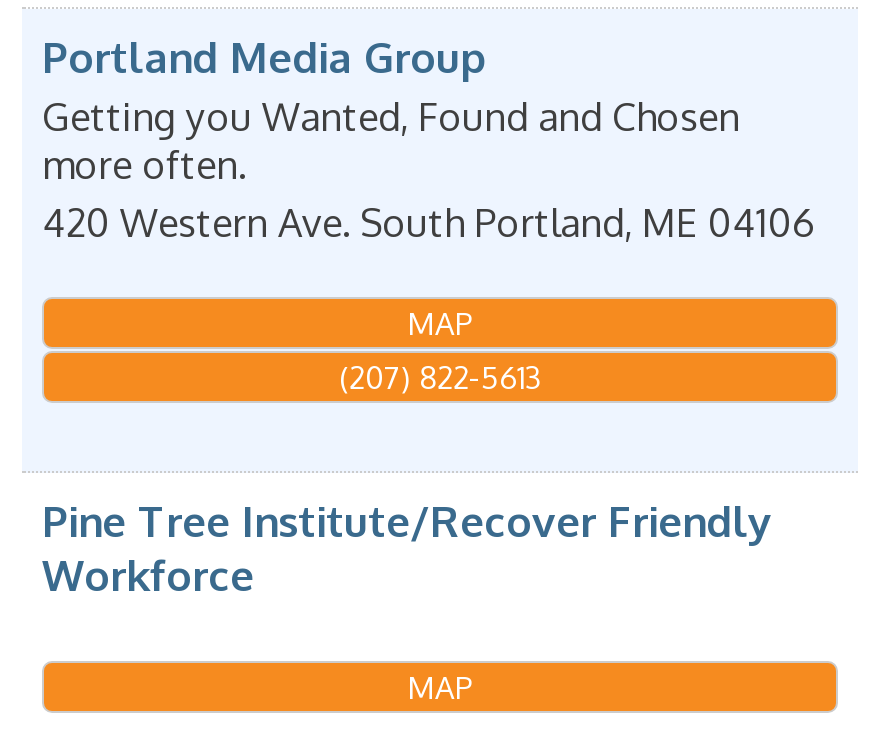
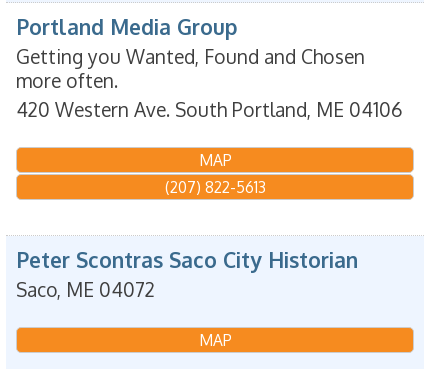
- Pine Tree Institute/Recover Friendly
- Workforce
+ Peter Scontras Saco City Historian
+ Saco, ME 04072
